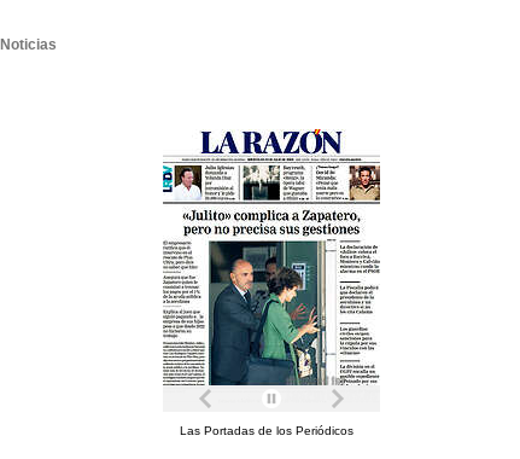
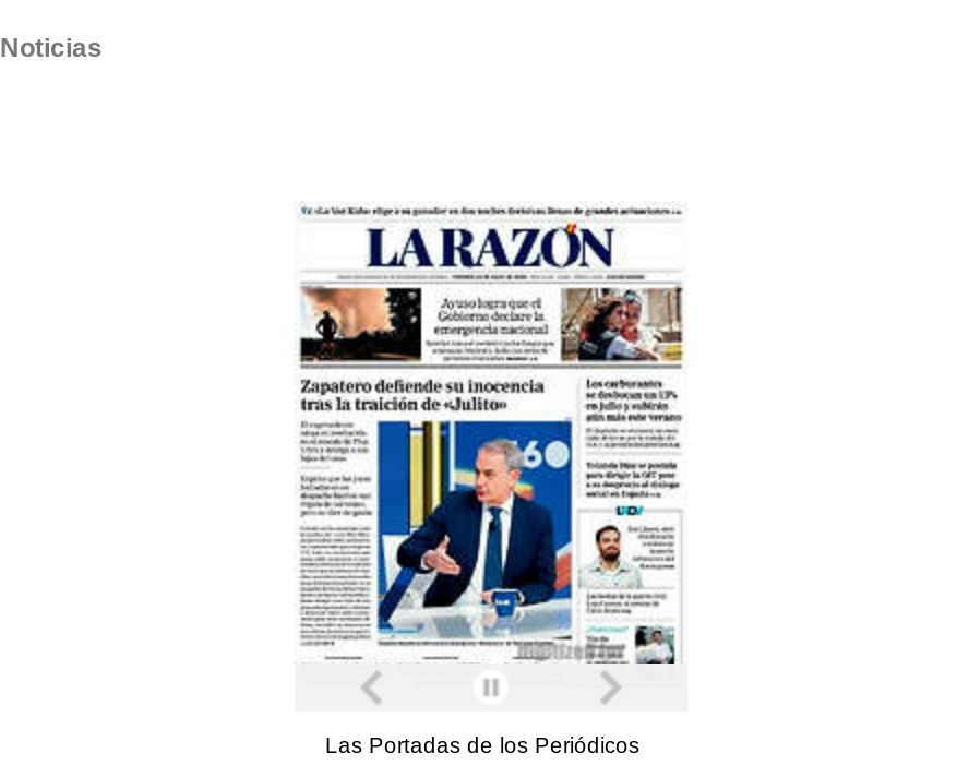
- [image]
+ [image]
